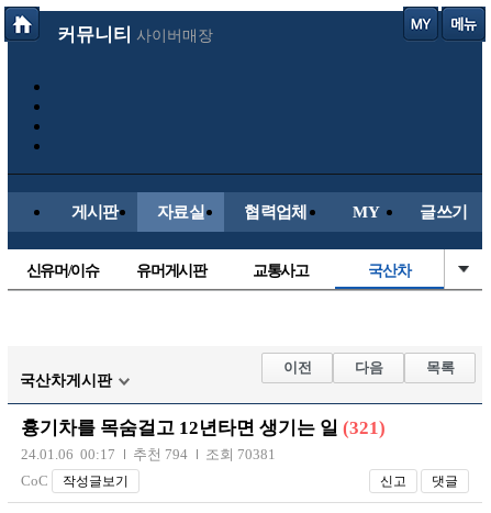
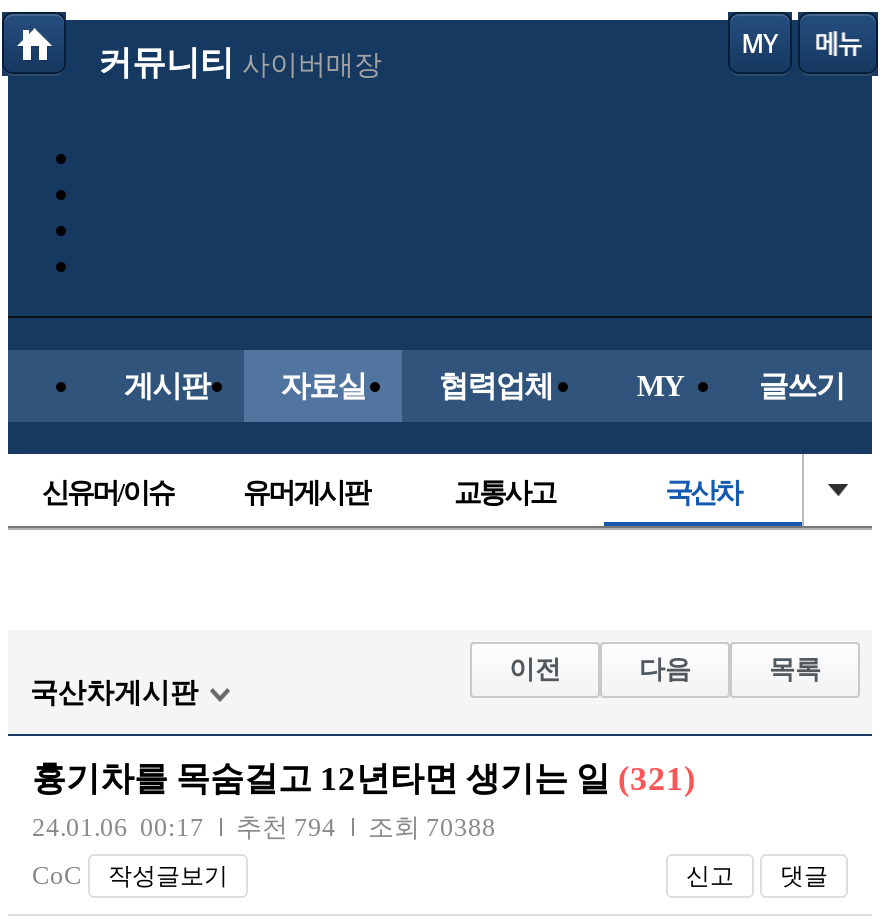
- 24.01.06 00:17 추천 794 조회 70381
+ 24.01.06 00:17 추천 794 조회 70388
